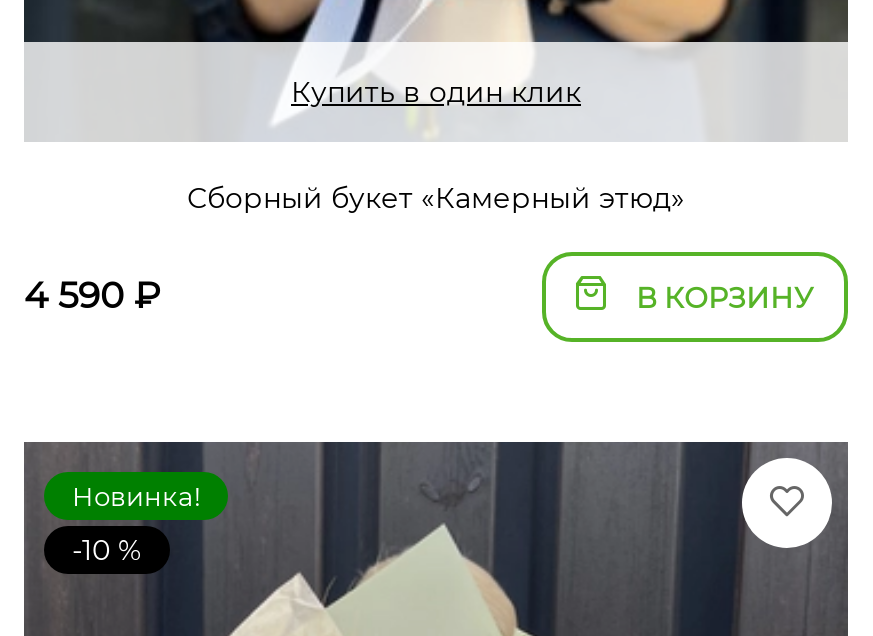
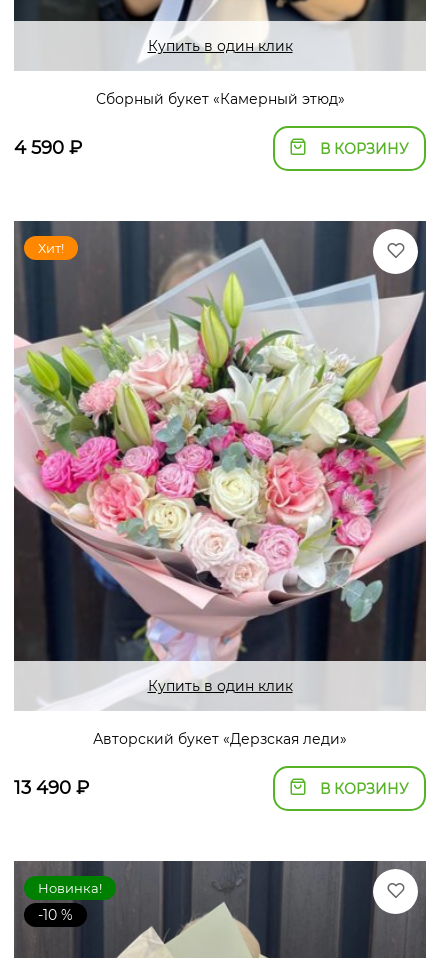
+ [image]
+ Хит!

+ Купить в один клик
+ Авторский букет «Дерзская леди»
+ 13 490 ₽
+ В КОРЗИНУ
